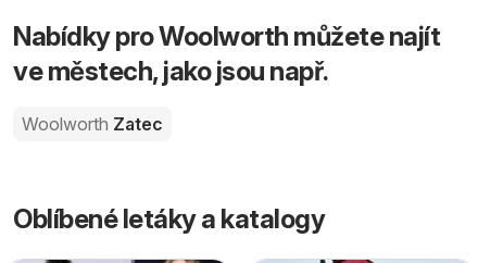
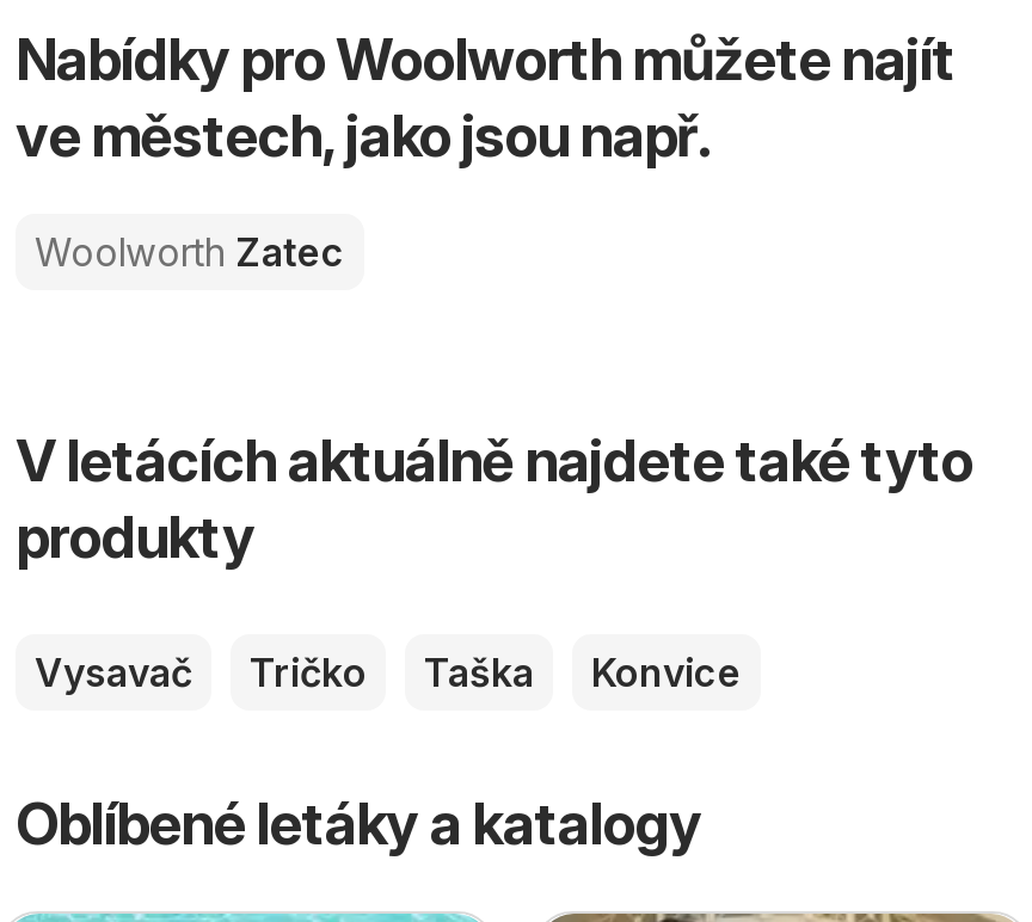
+ V letácích aktuálně najdete také tyto
+ produkty
+ Vysavač
+ Tričko
+ Taška
+ Konvice
